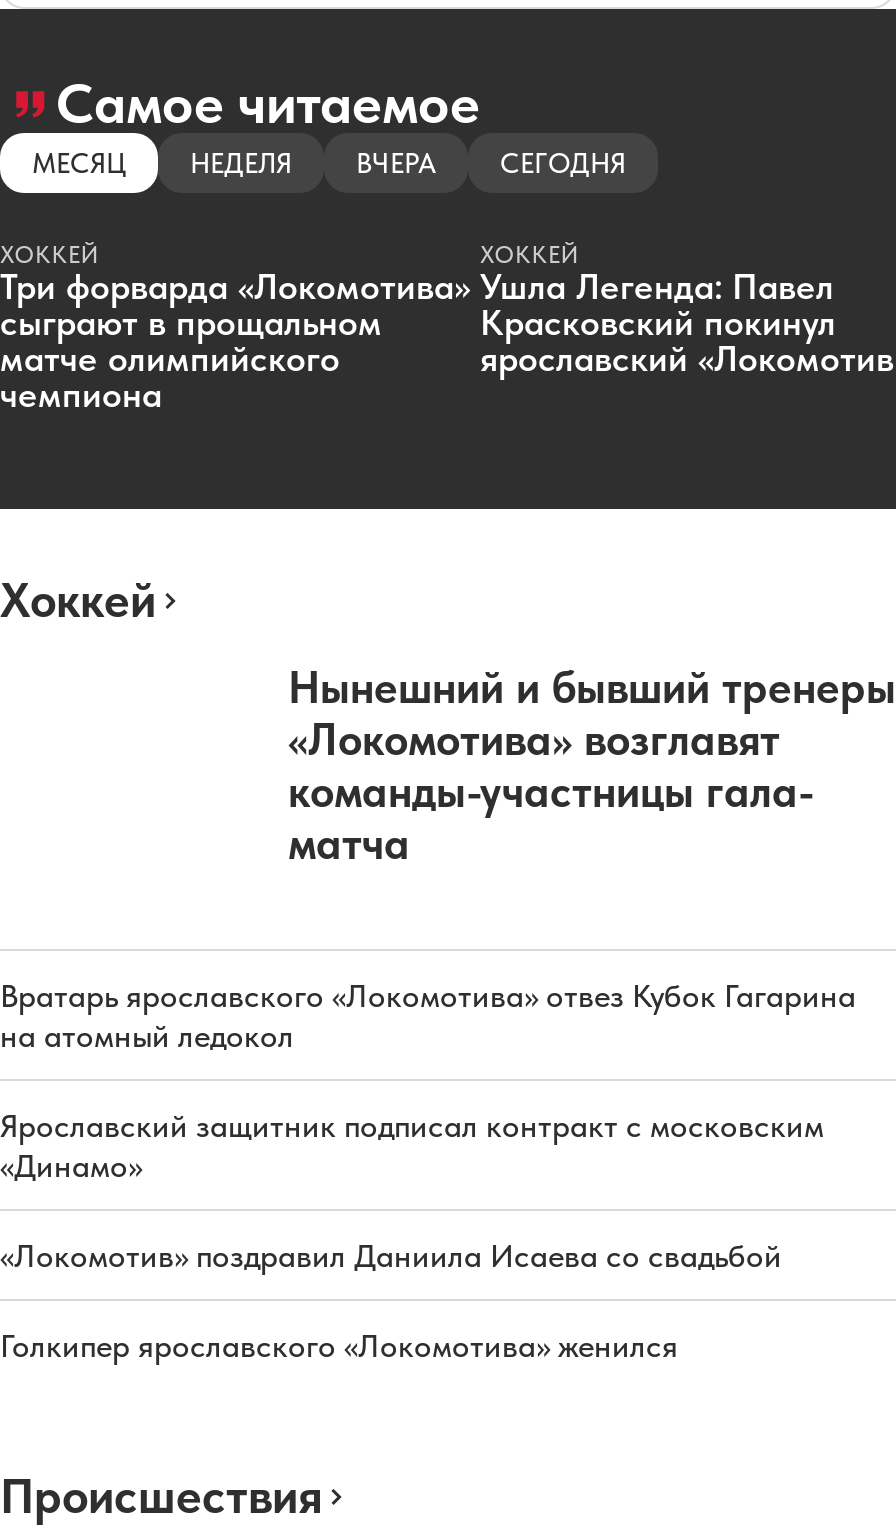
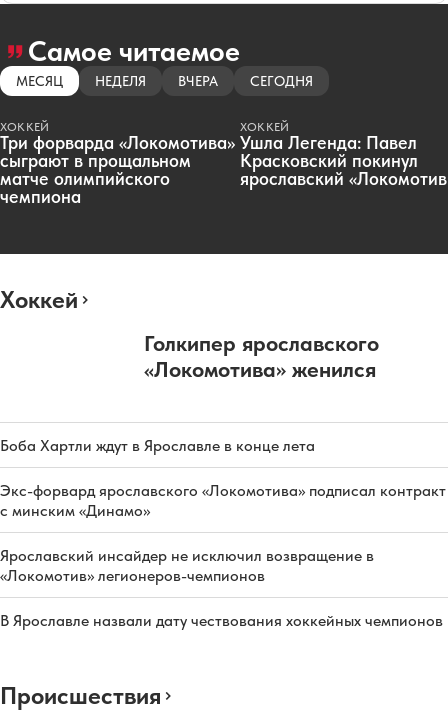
- Нынешний и бывший тренеры
- «Локомотива» возглавят
- команды-участницы гала-
- матча
+ Голкипер ярославского
+ «Локомотива» женился

- Вратарь ярославского «Локомотива» отвез Кубок Гагарина
- на атомный ледокол
+ Боба Хартли ждут в Ярославле в конце лета

- Ярославский защитник подписал контракт с московским
- «Динамо»
+ Экс-форвард ярославского «Локомотива» подписал контракт
+ с минским «Динамо»

- «Локомотив» поздравил Даниила Исаева со свадьбой
+ Ярославский инсайдер не исключил возвращение в
+ «Локомотив» легионеров-чемпионов

- Голкипер ярославского «Локомотива» женился
+ В Ярославле назвали дату чествования хоккейных чемпионов
